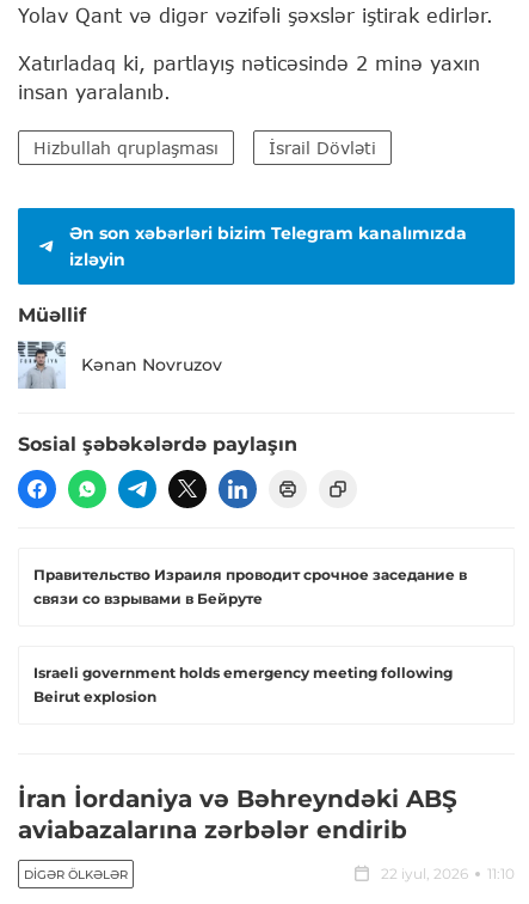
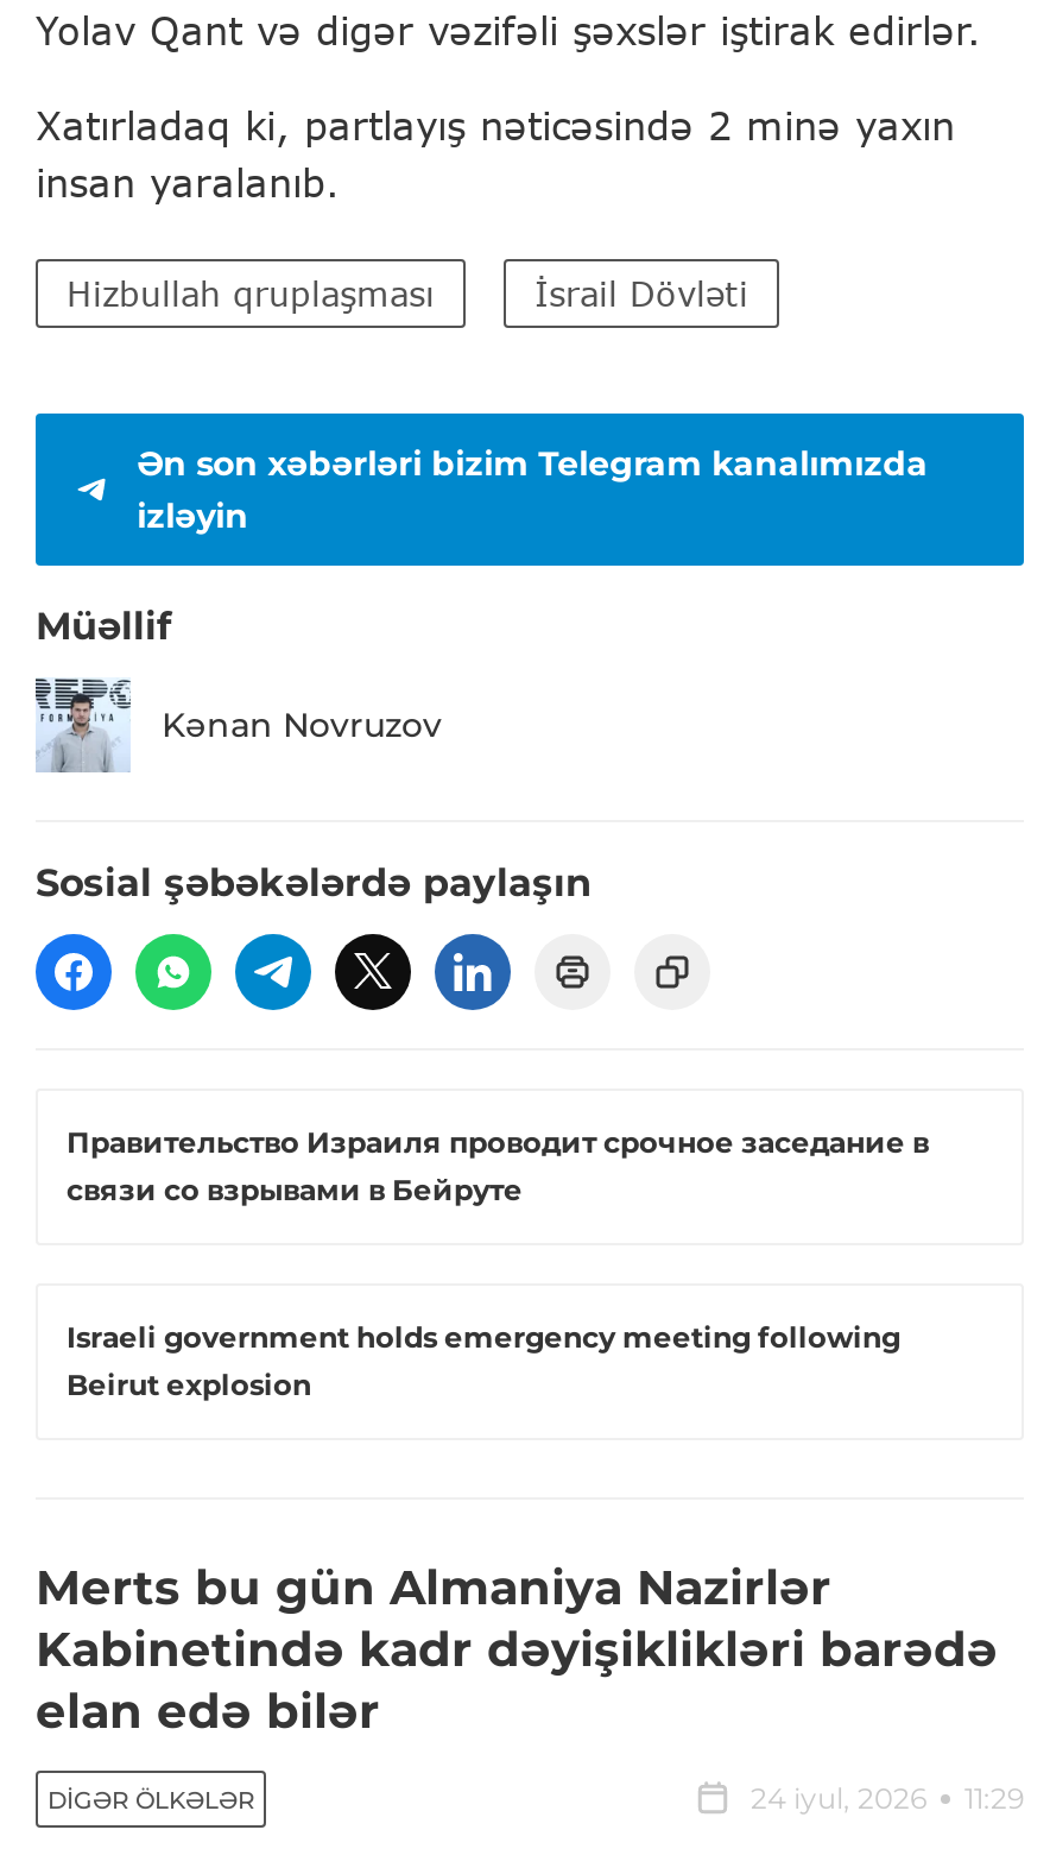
- İran İordaniya və Bəhreyndəki ABŞ
- aviabazalarına zərbələr endirib
+ Merts bu gün Almaniya Nazirlər
+ Kabinetində kadr dəyişiklikləri barədə
+ elan edə bilər

- 22 iyul, 2026
- 11:10
+ 24 iyul, 2026
+ 11:29
